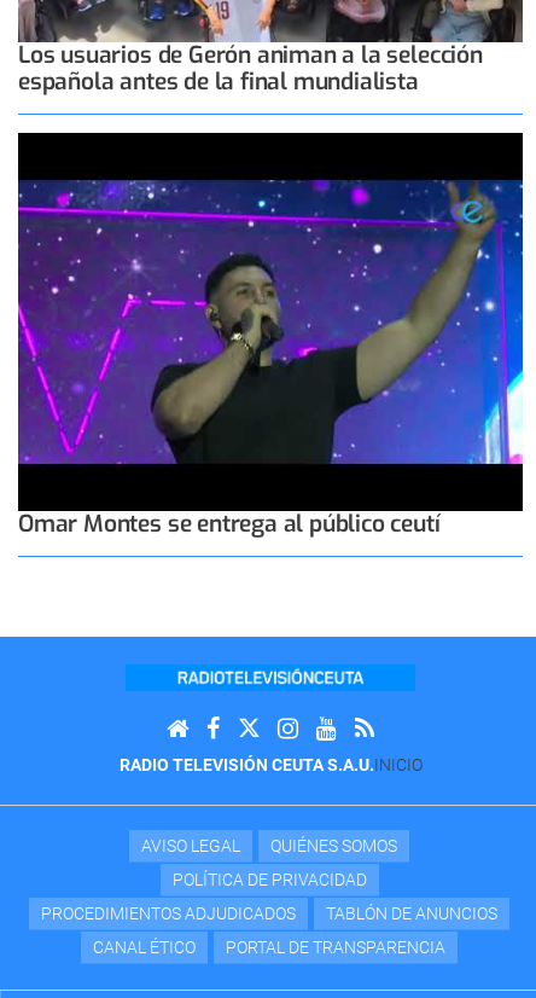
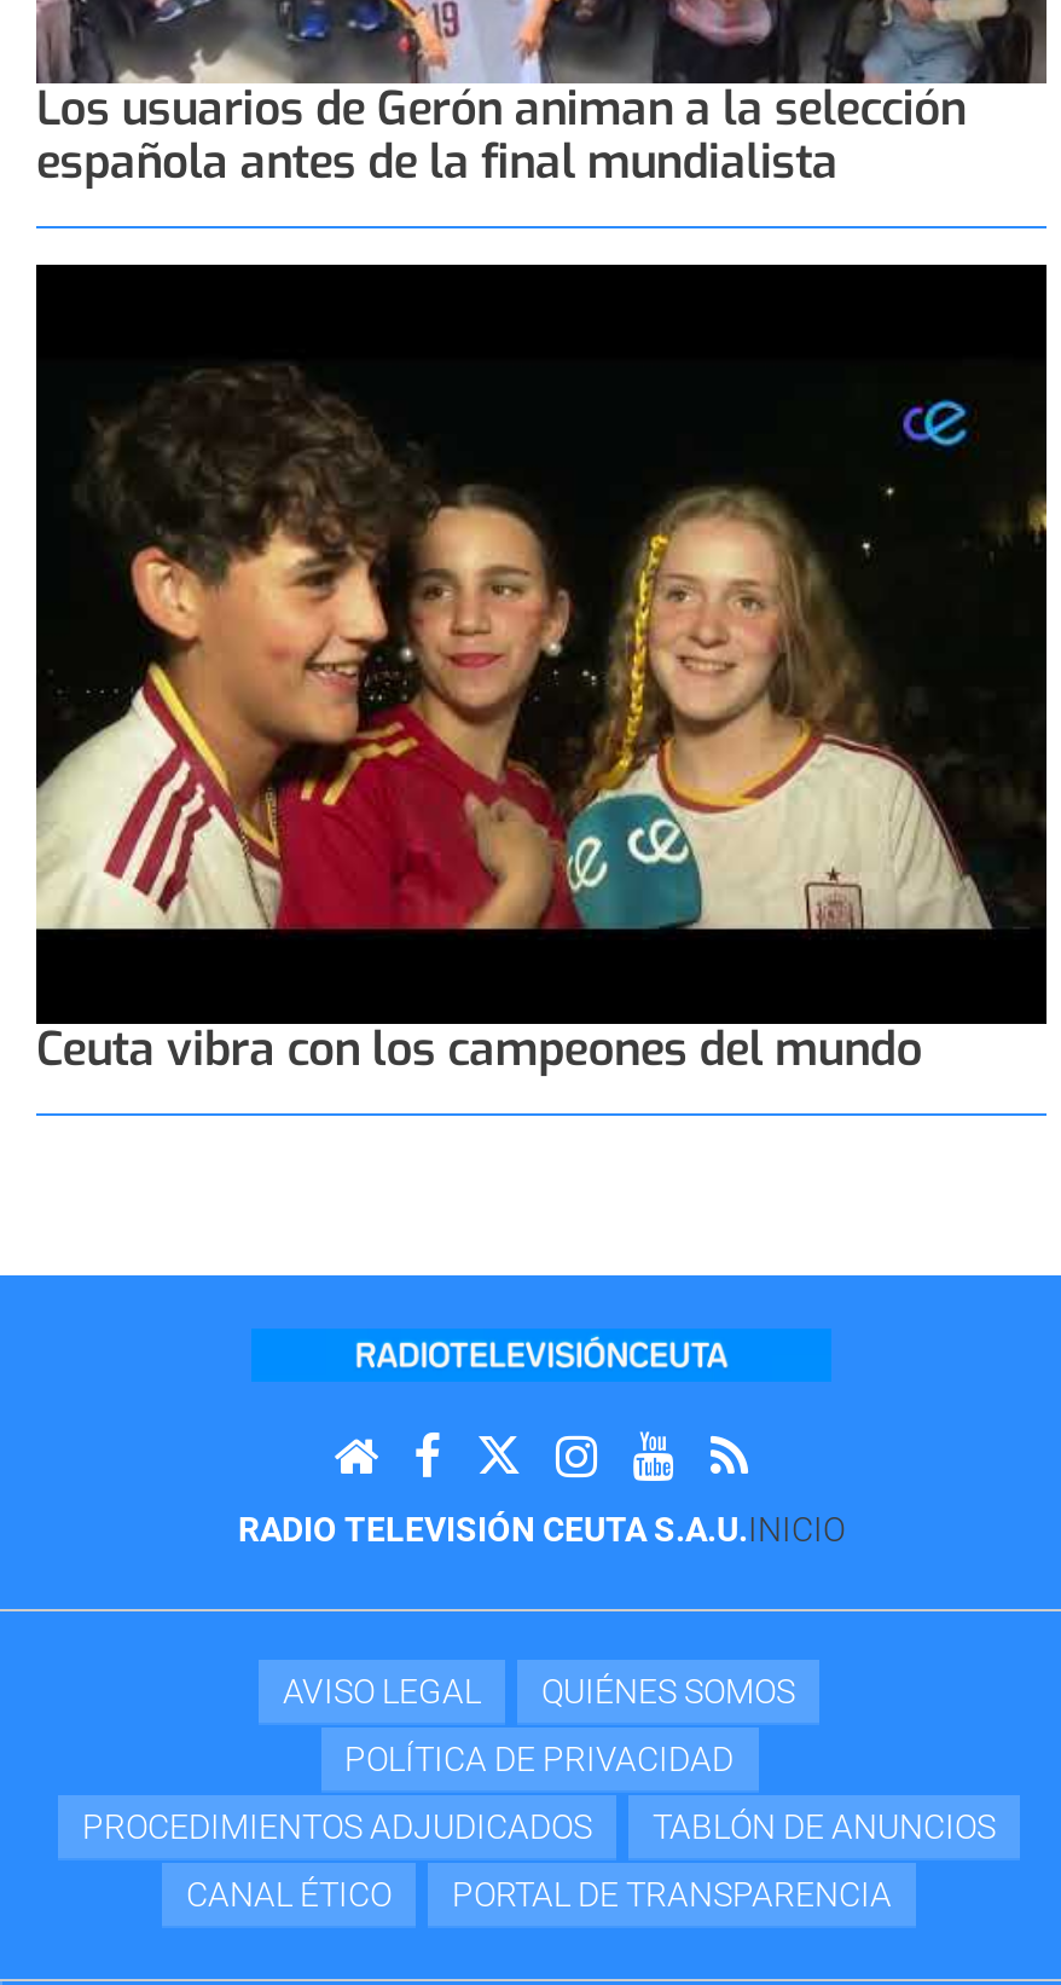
- [image]
- Omar Montes se entrega al público ceutí
+ [image]
+ Ceuta vibra con los campeones del mundo
